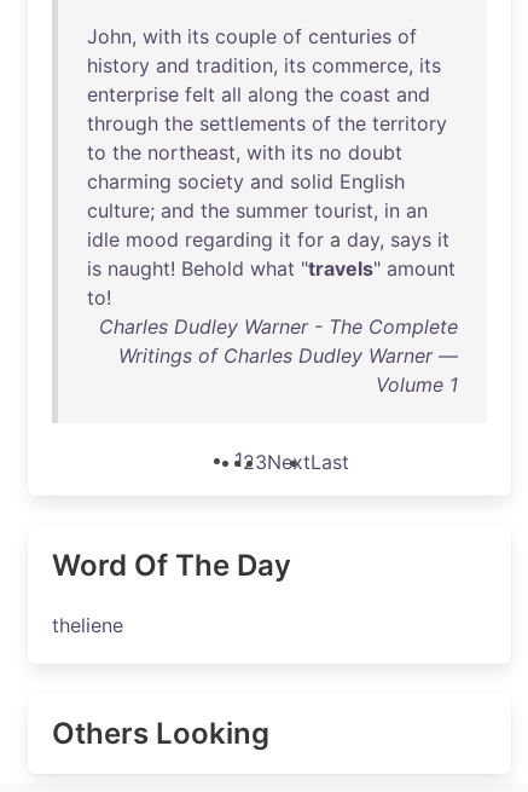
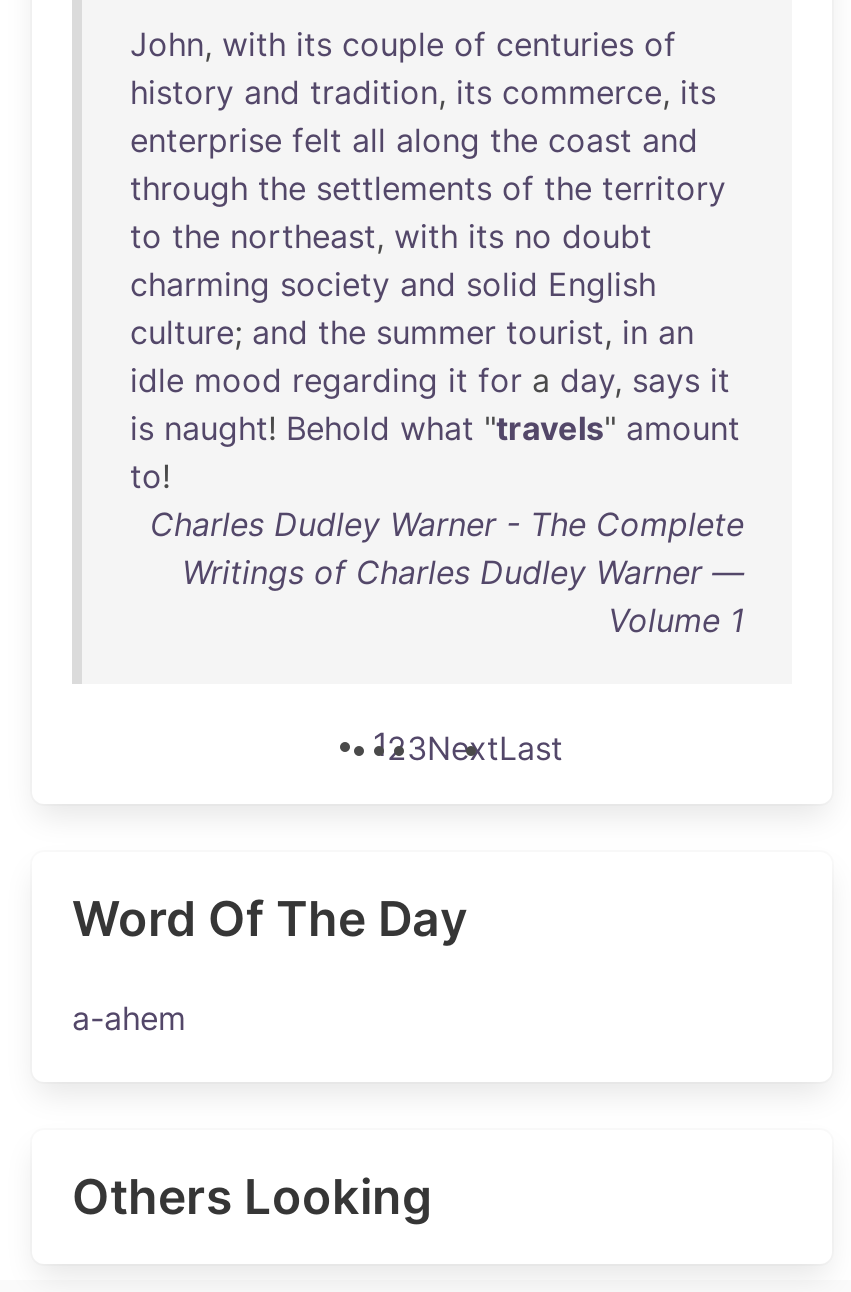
- theliene
+ a-ahem
